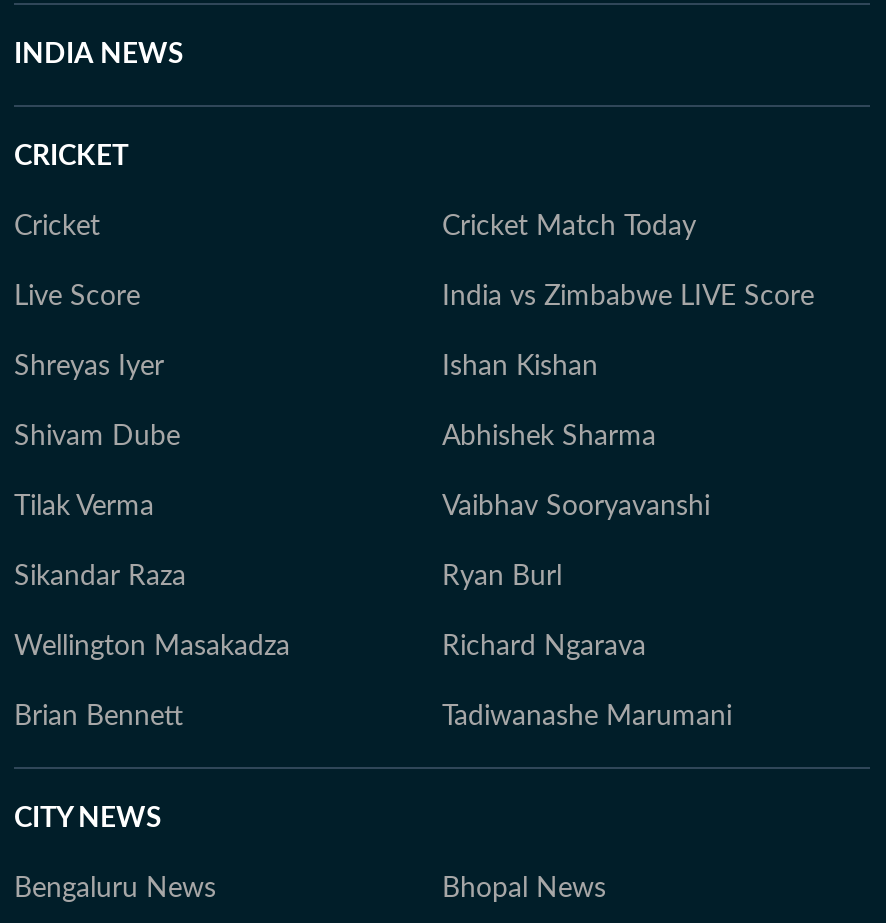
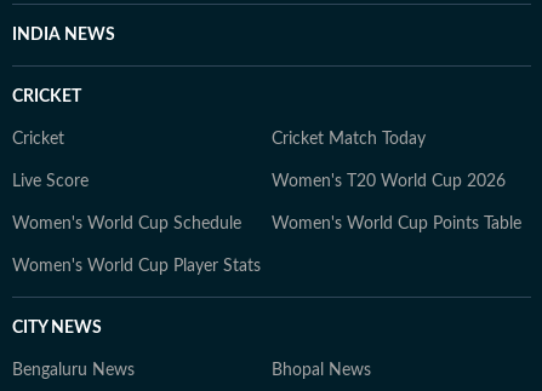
- India vs Zimbabwe LIVE Score
- Shreyas Iyer
- Ishan Kishan
- Shivam Dube
- Abhishek Sharma
- Tilak Verma
- Vaibhav Sooryavanshi
- Sikandar Raza
- Ryan Burl
- Wellington Masakadza
- Richard Ngarava
- Brian Bennett
- Tadiwanashe Marumani
+ Women's T20 World Cup 2026
+ Women's World Cup Schedule
+ Women's World Cup Points Table
+ Women's World Cup Player Stats
